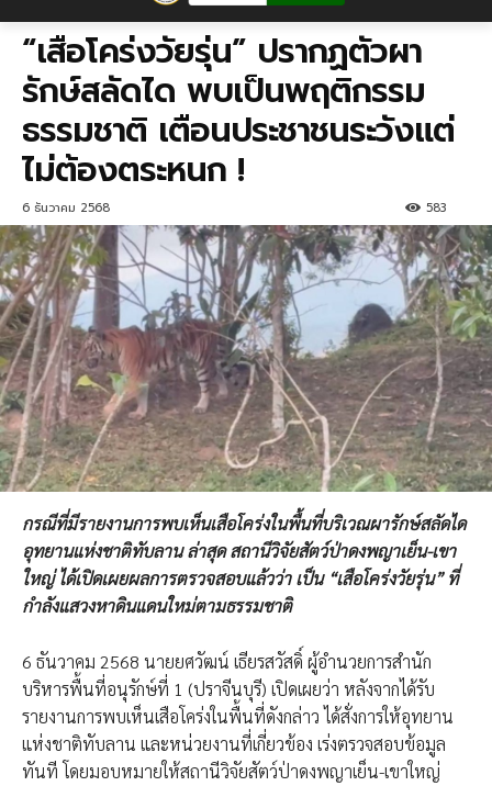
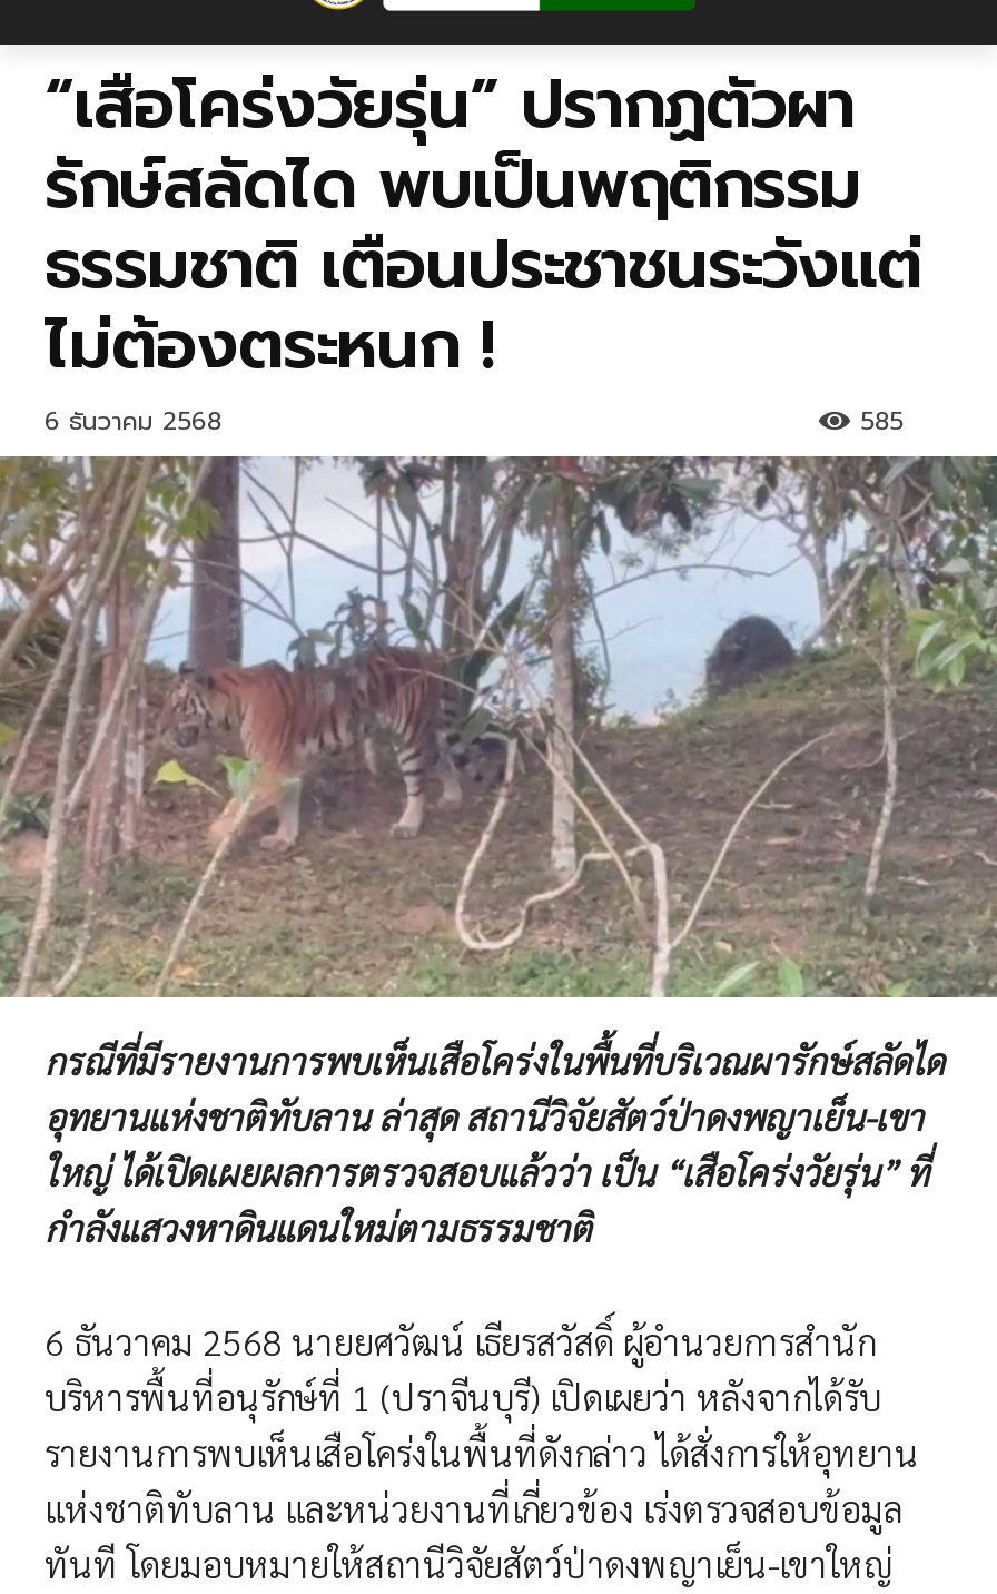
- 583
+ 585
